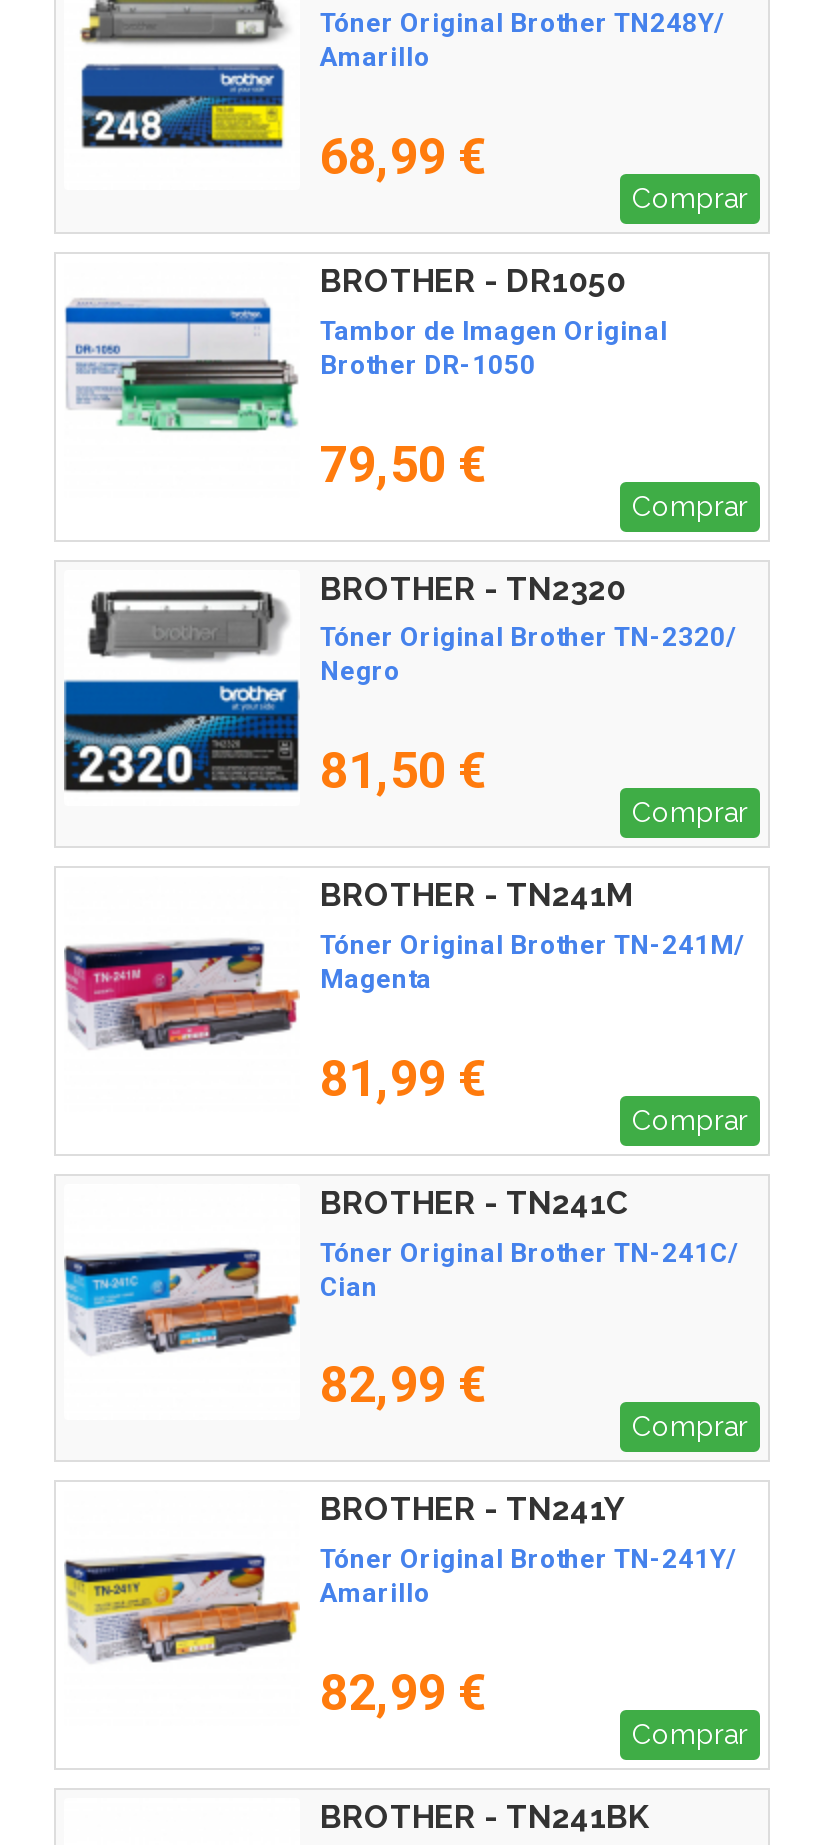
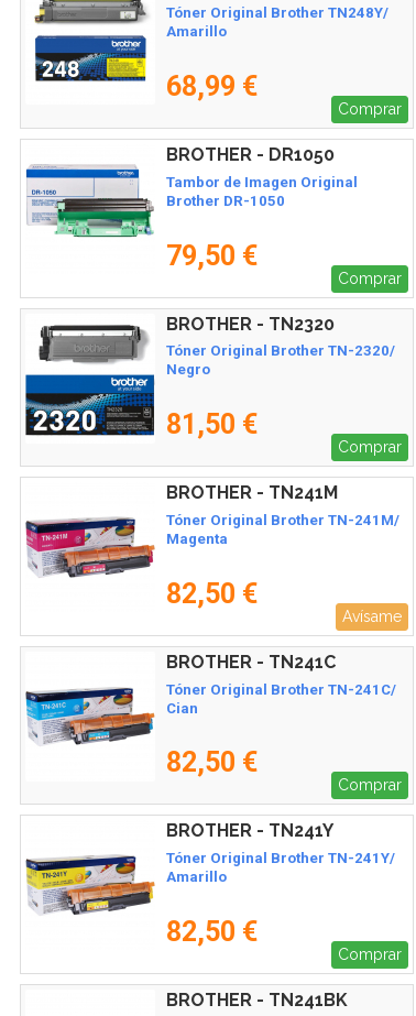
- 81,99 €
- Comprar
+ 82,50 €
+ Avísame

- 82,99 €
+ 82,50 €

- 82,99 €
+ 82,50 €
